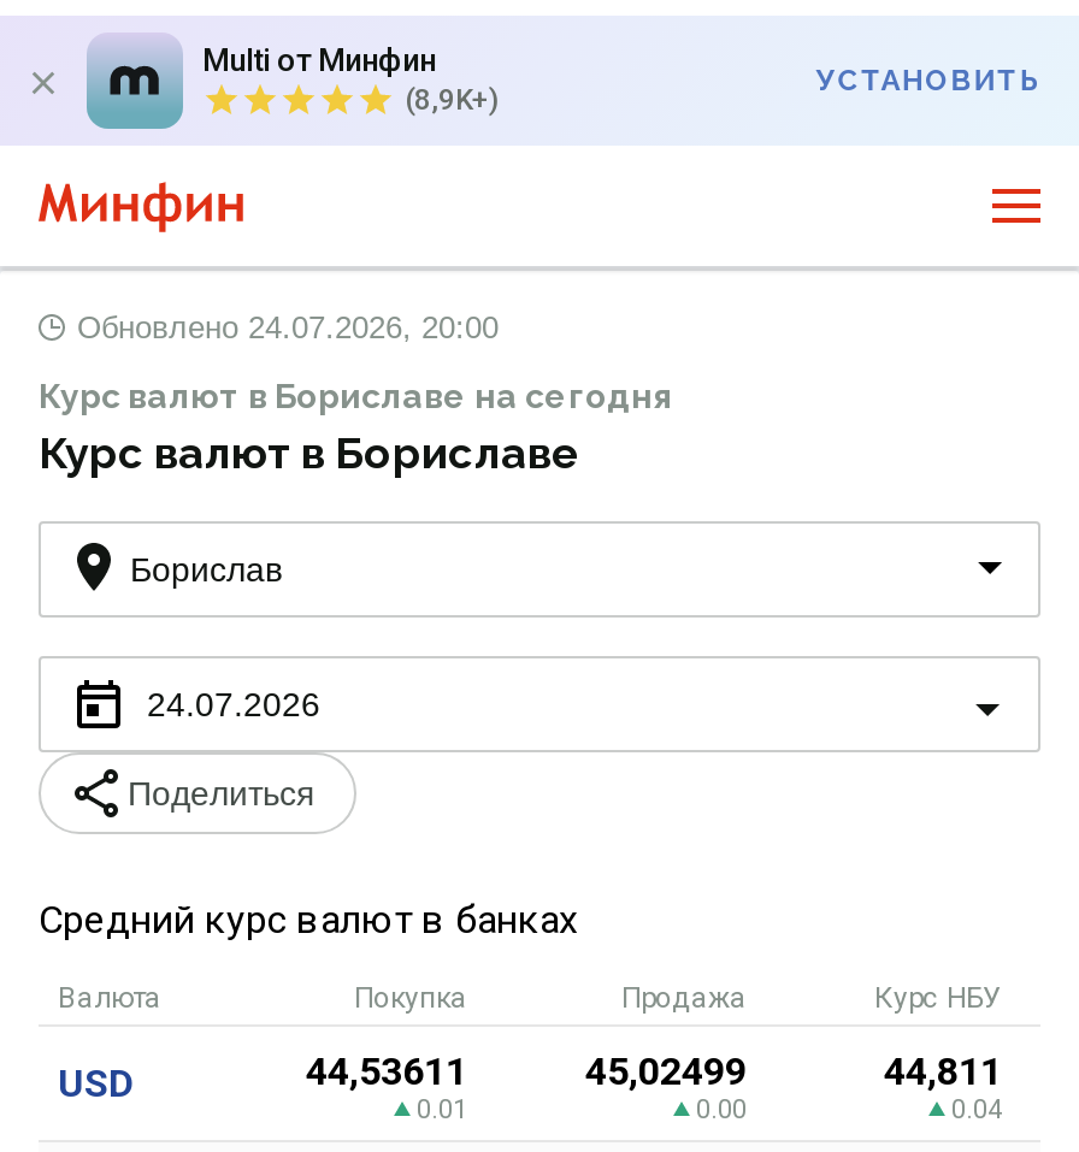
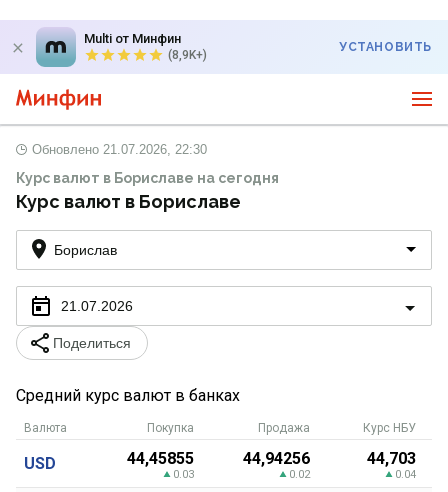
- Обновлено 24.07.2026, 20:00
+ Обновлено 21.07.2026, 22:30

- 24.07.2026
+ 21.07.2026

- 44,53611
+ 44,45855

- 45,02499
+ 44,94256

- 44,811
+ 44,703

- 0.01
+ 0.03

- 0.00
+ 0.02
